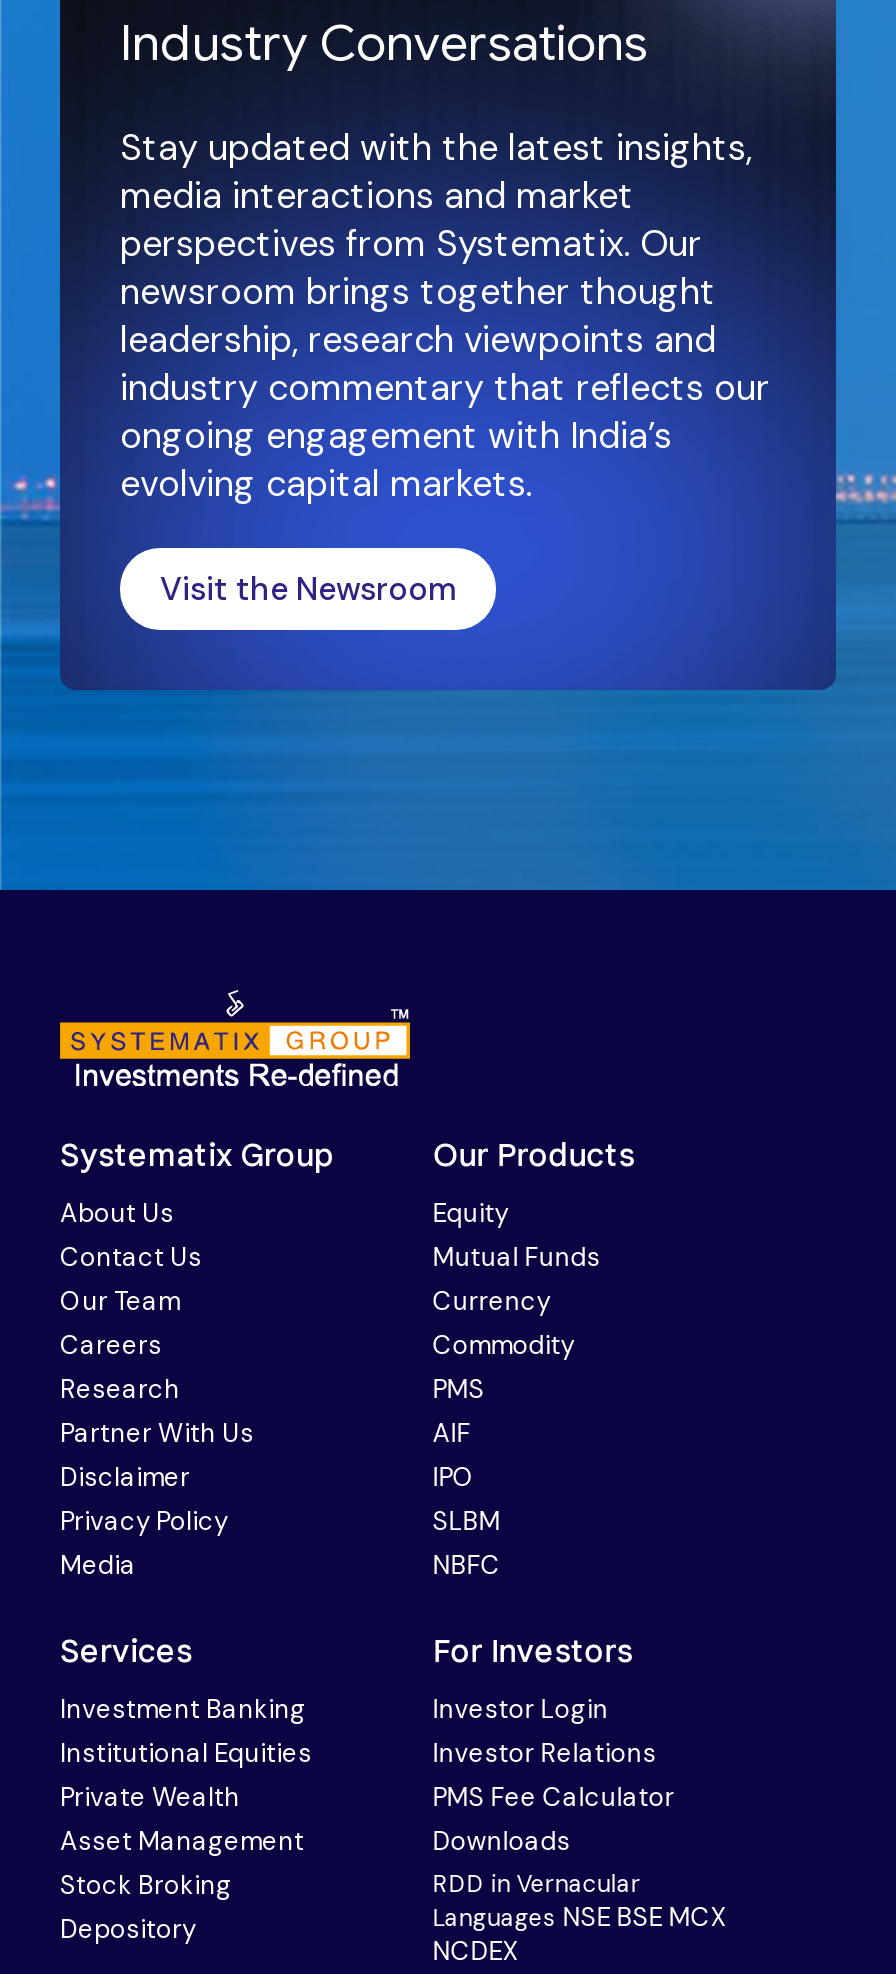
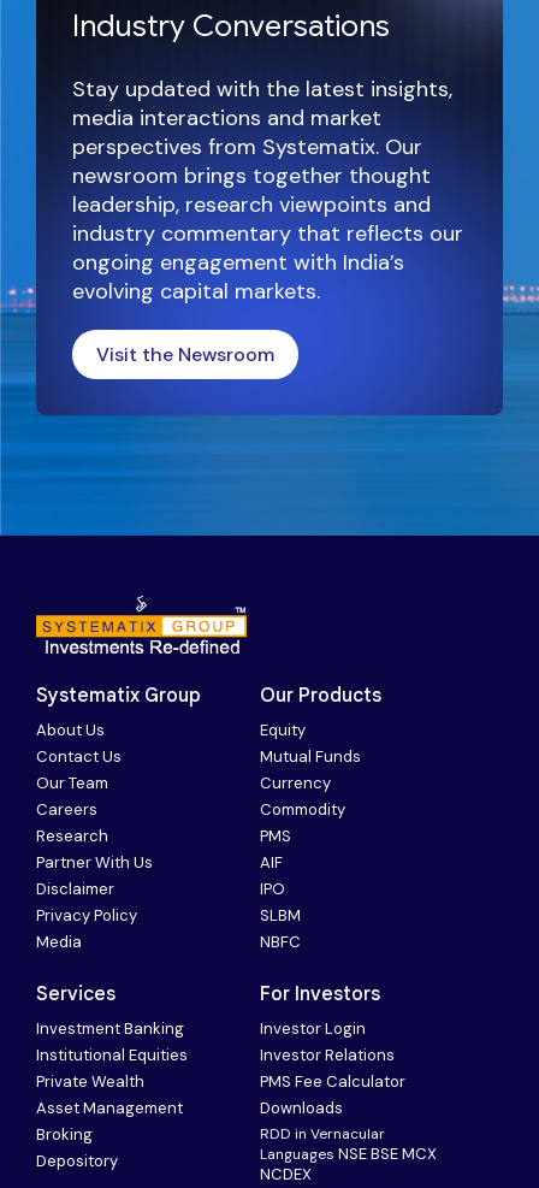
- Stock Broking
+ Broking
